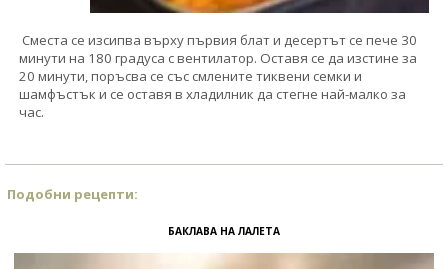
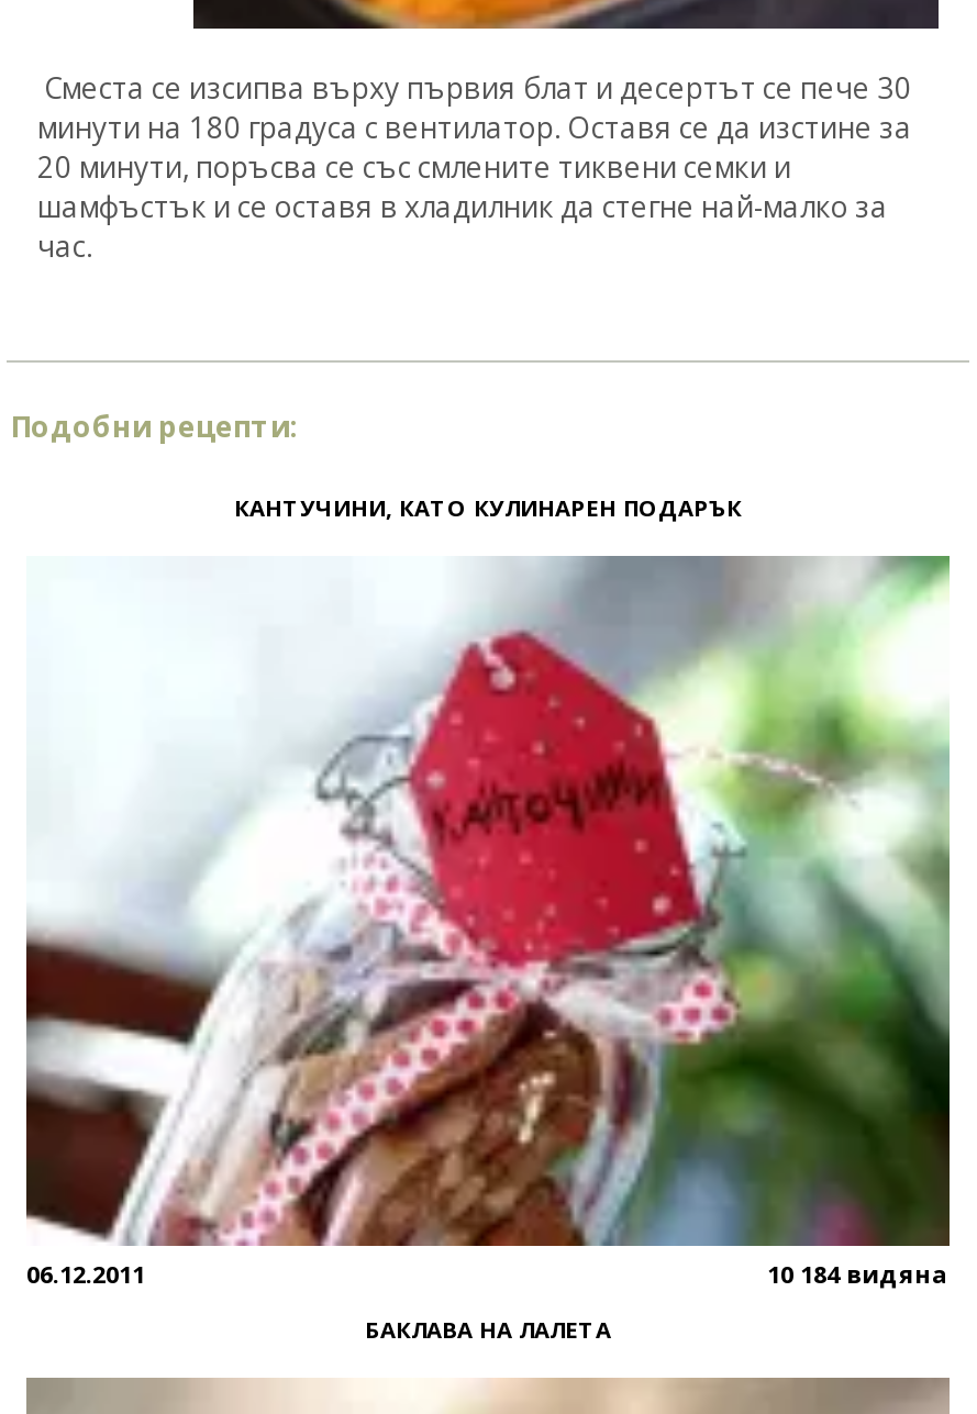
+ [image]
+ 06.12.2011
+ 10 184 видяна

+ КАНТУЧИНИ, КАТО КУЛИНАРЕН ПОДАРЪК
